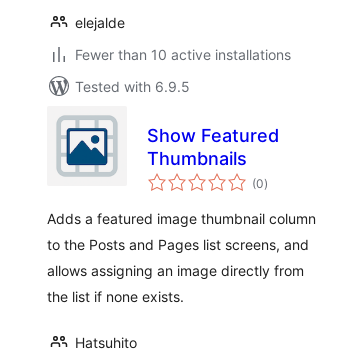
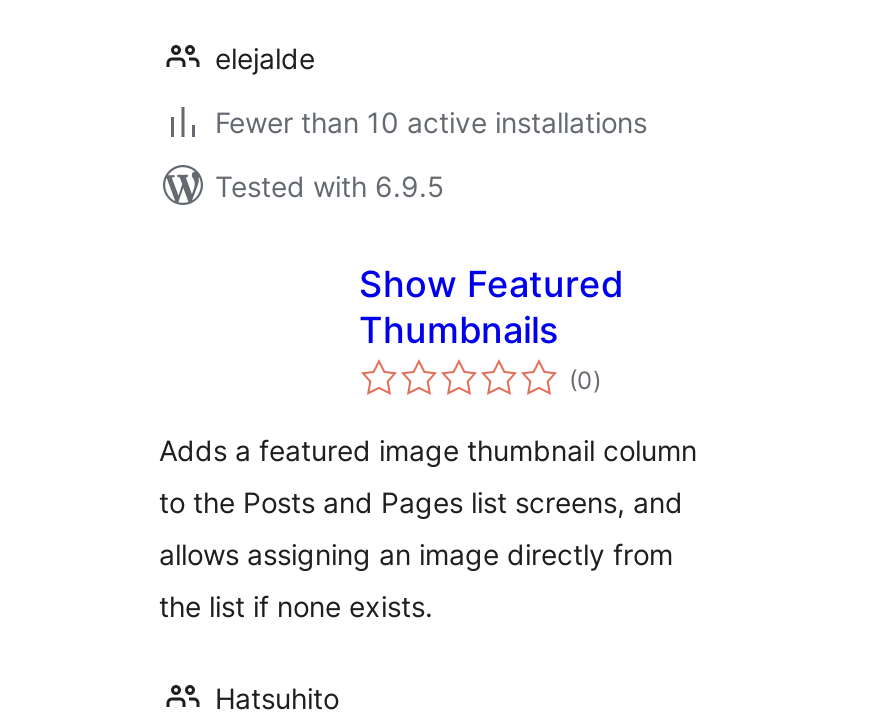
- [image]
